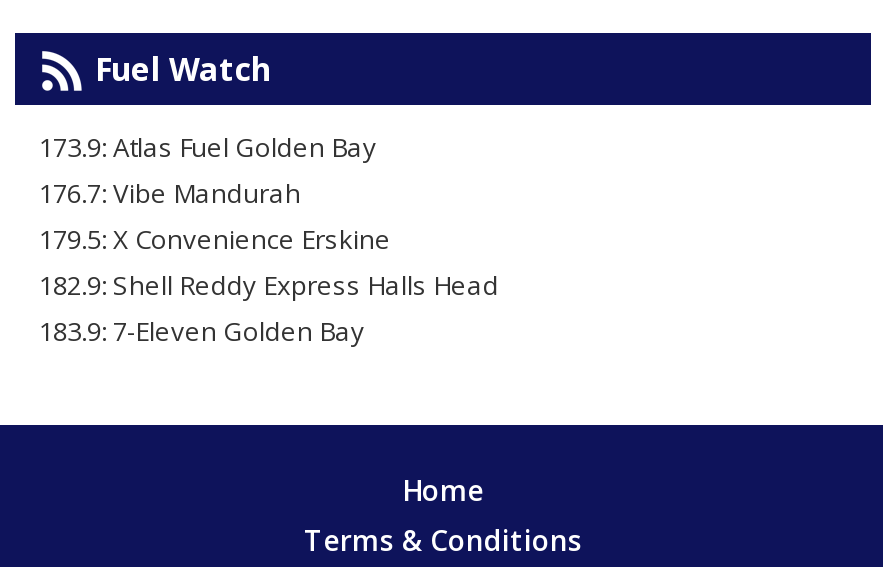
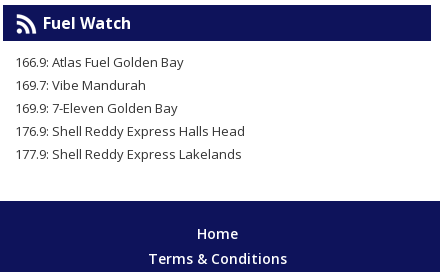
- 173.9: Atlas Fuel Golden Bay
- 176.7: Vibe Mandurah
- 179.5: X Convenience Erskine
- 182.9: Shell Reddy Express Halls Head
- 183.9: 7-Eleven Golden Bay
+ 166.9: Atlas Fuel Golden Bay
+ 169.7: Vibe Mandurah
+ 169.9: 7-Eleven Golden Bay
+ 176.9: Shell Reddy Express Halls Head
+ 177.9: Shell Reddy Express Lakelands
